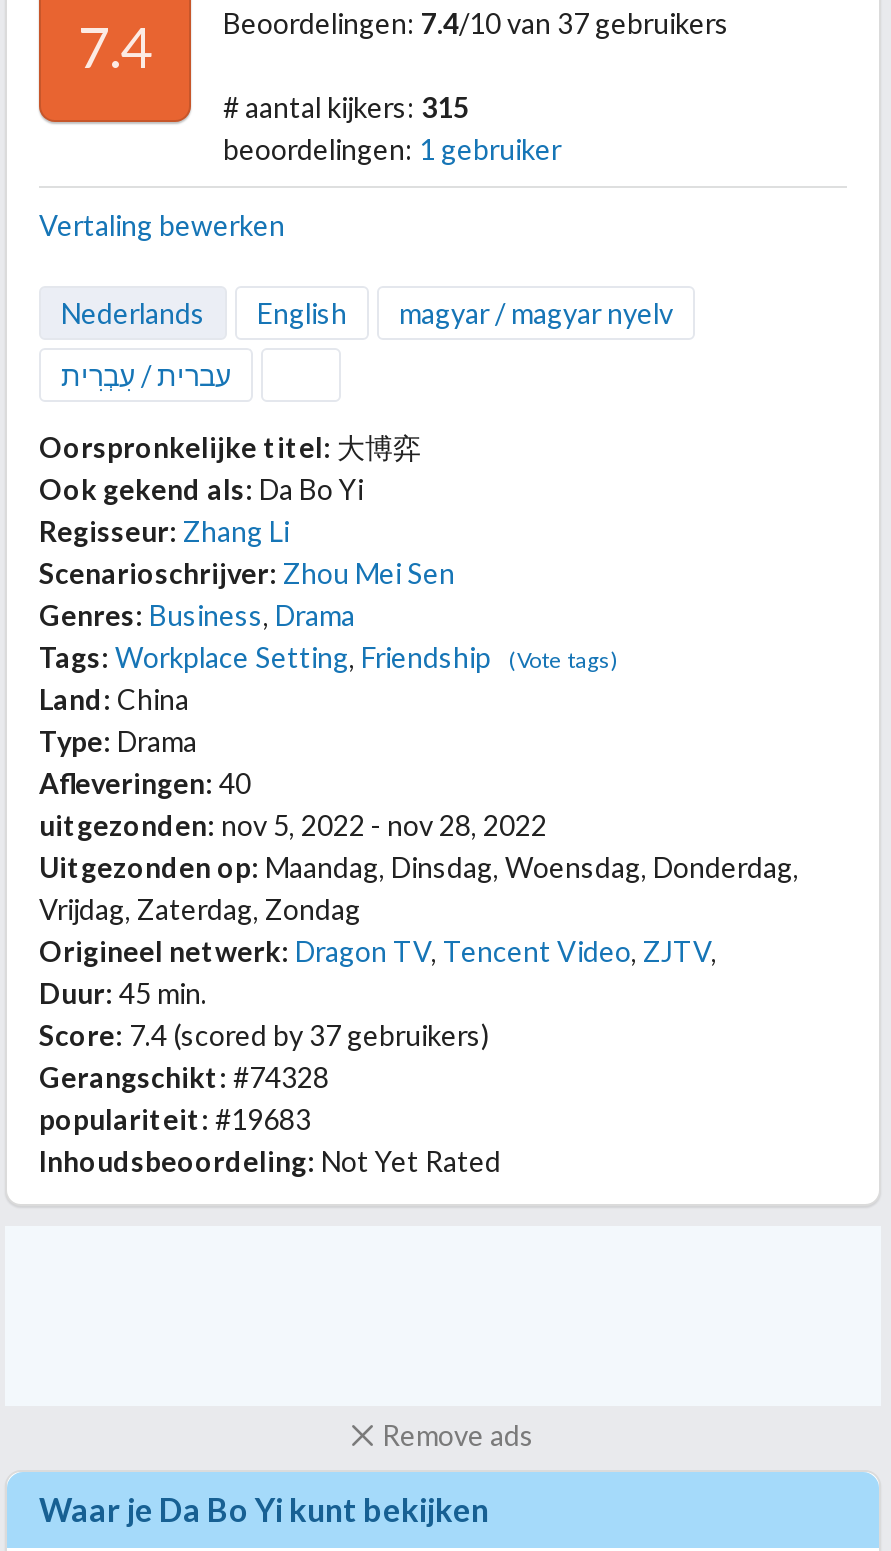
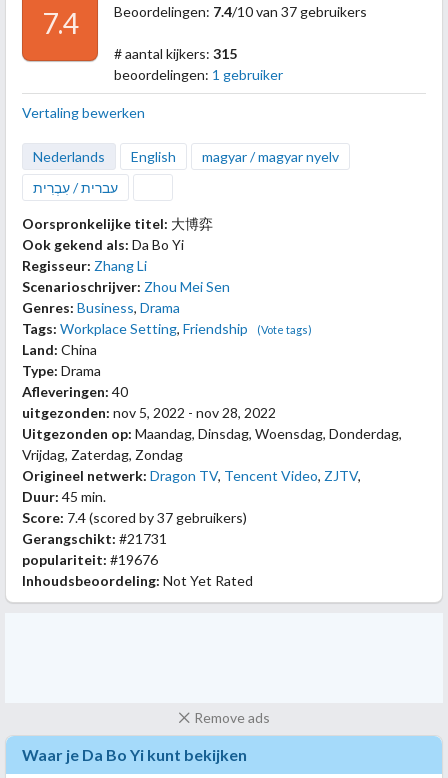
- Gerangschikt: #74328
+ Gerangschikt: #21731

- populariteit: #19683
+ populariteit: #19676
